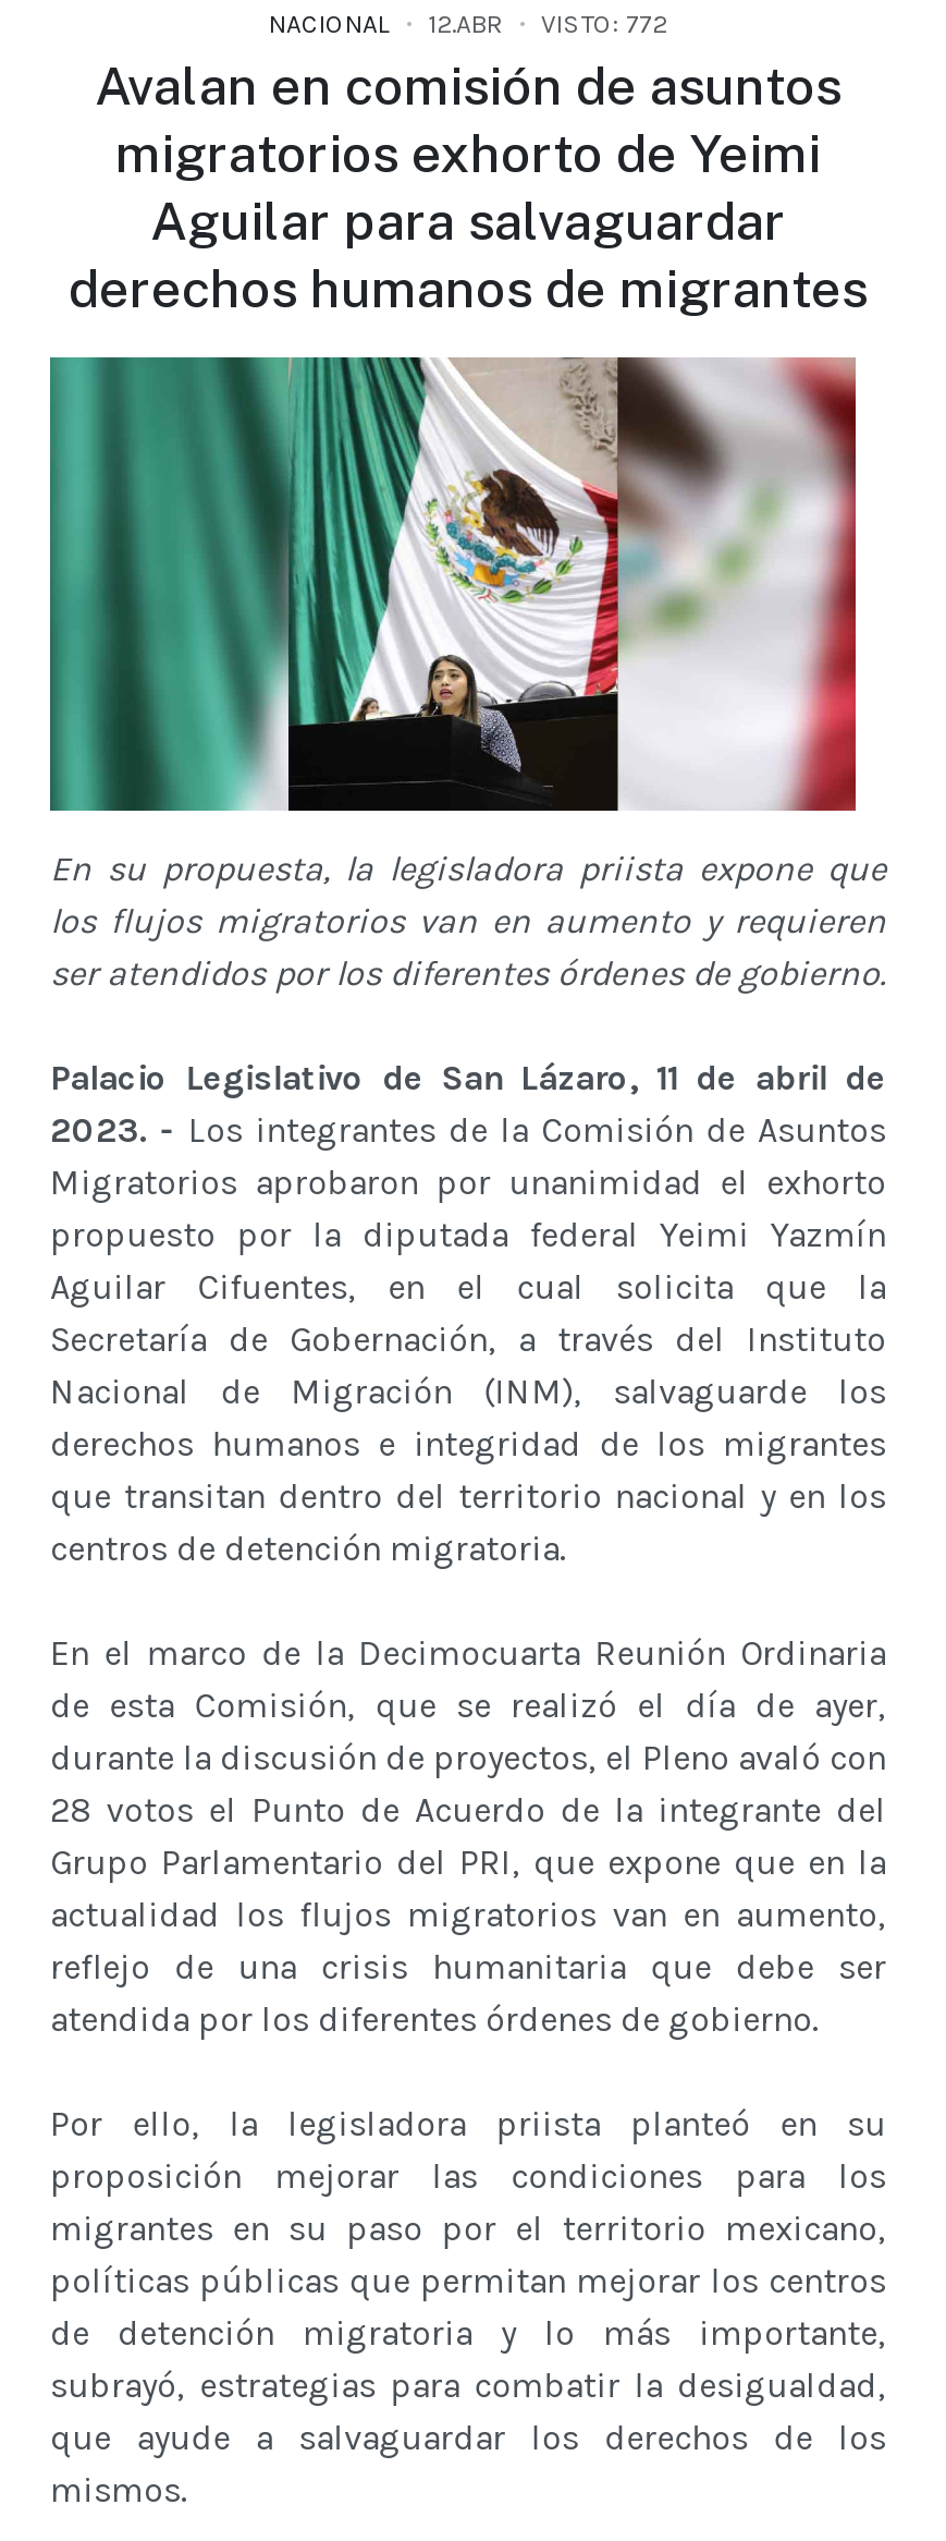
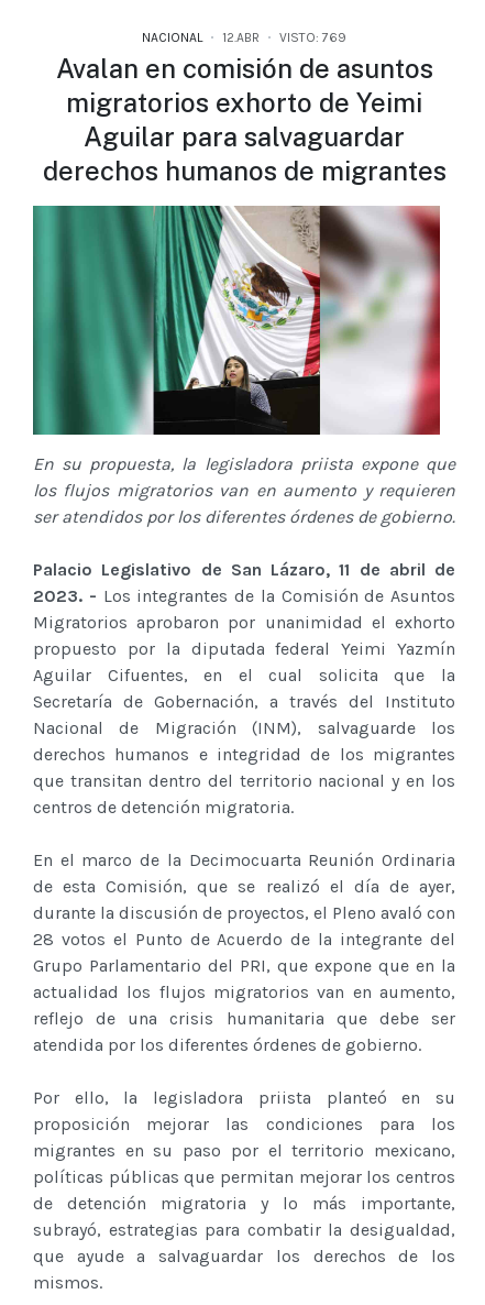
- NACIONAL 12.ABR VISTO: 772
+ NACIONAL 12.ABR VISTO: 769
